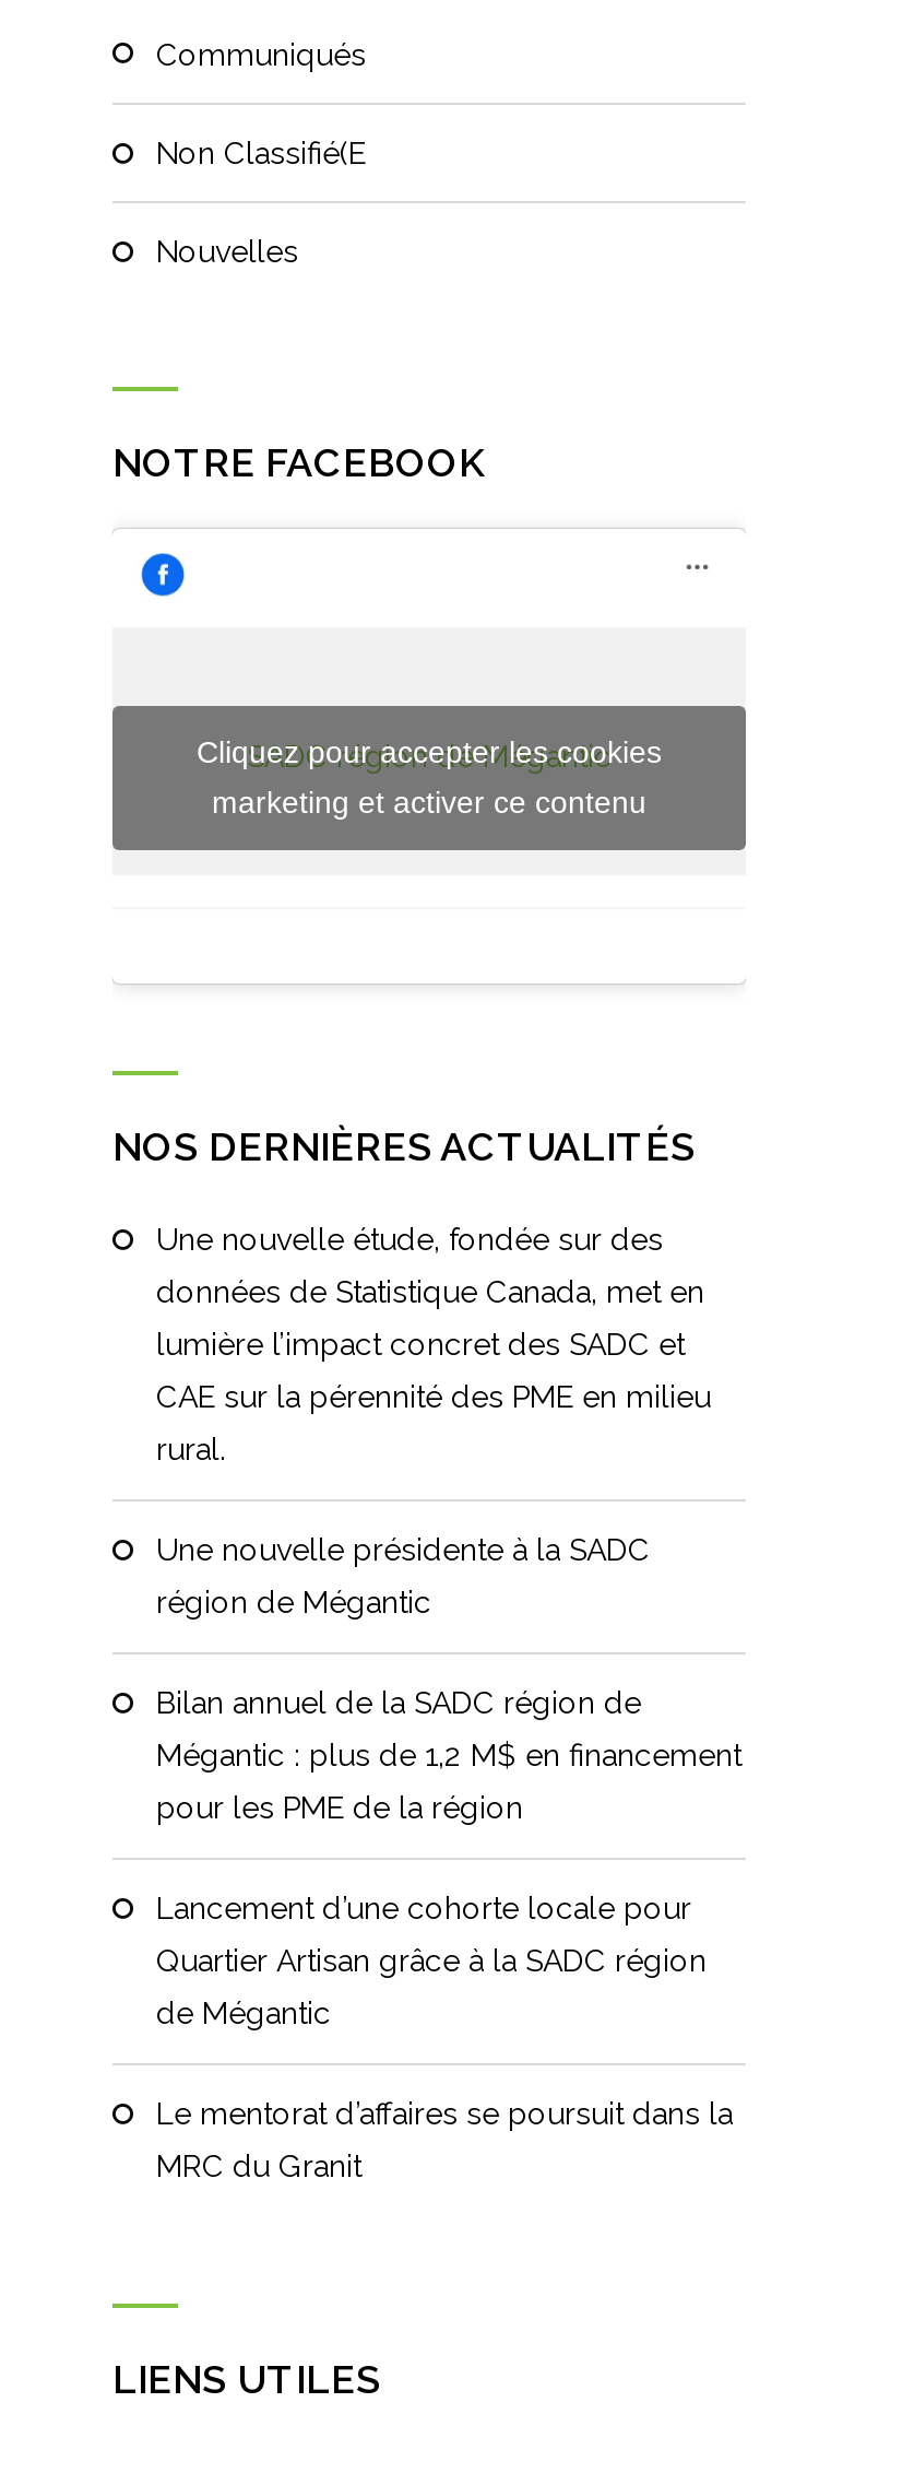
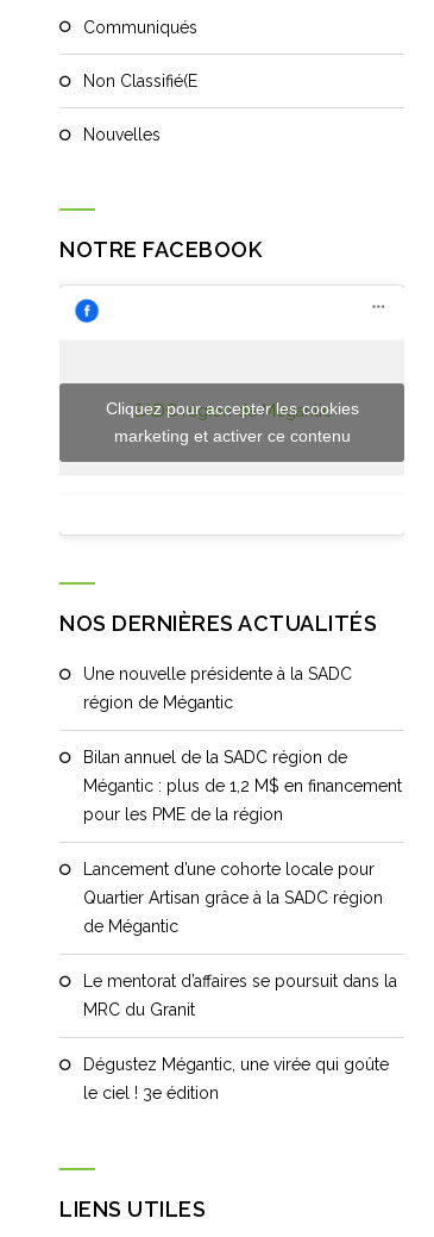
- Une nouvelle étude, fondée sur des
- données de Statistique Canada, met en
- lumière l’impact concret des SADC et
- CAE sur la pérennité des PME en milieu
- rural.

moved up: Une nouvelle présidente à la SADC | région de Mégantic | Bilan annuel de la SADC région de | ... | Le mentorat d’affaires se poursuit dans la | MRC du Granit

+ Dégustez Mégantic, une virée qui goûte
+ le ciel ! 3e édition
